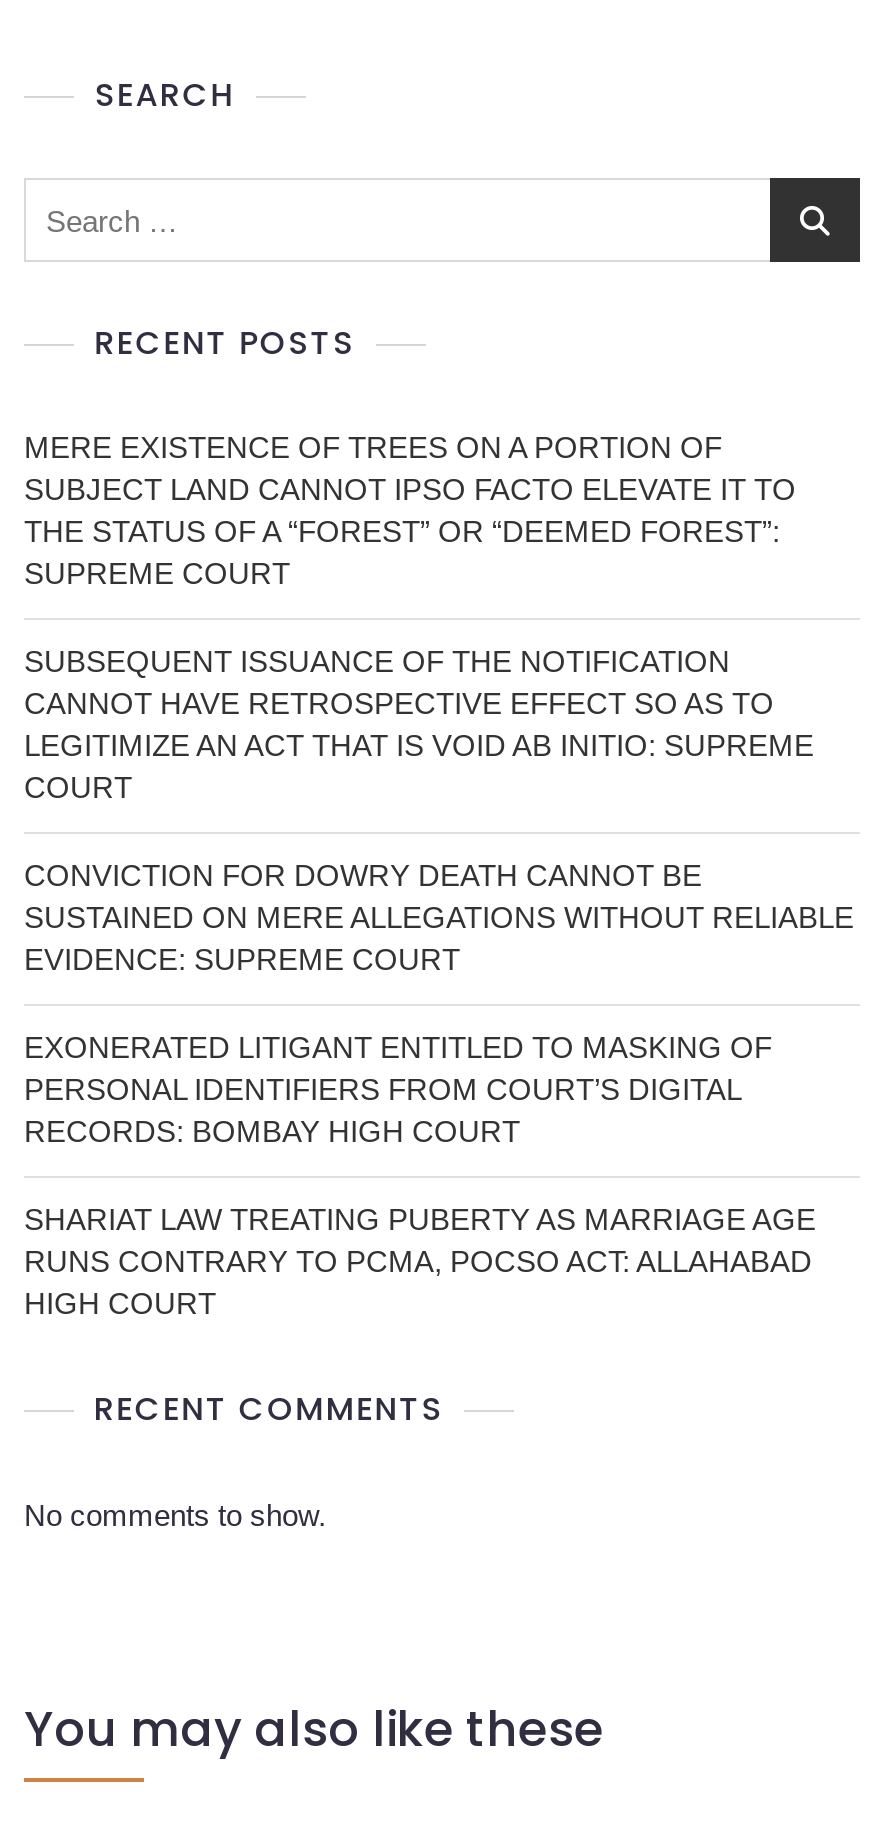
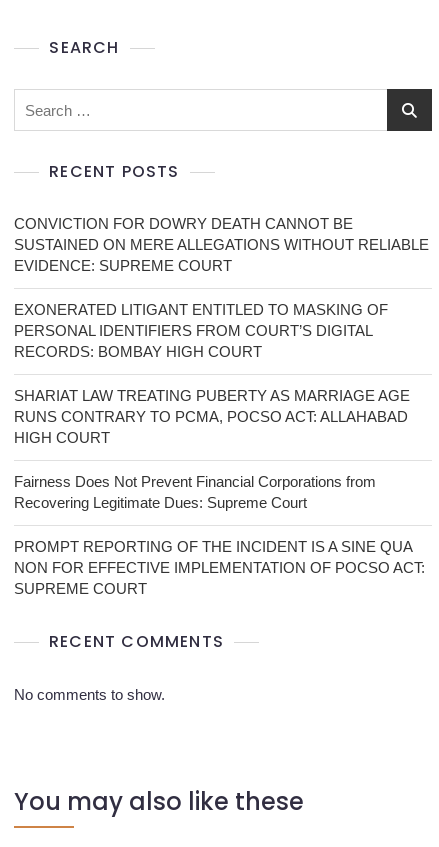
- MERE EXISTENCE OF TREES ON A PORTION OF
- SUBJECT LAND CANNOT IPSO FACTO ELEVATE IT TO
- THE STATUS OF A “FOREST” OR “DEEMED FOREST”:
- SUBSEQUENT ISSUANCE OF THE NOTIFICATION
- CANNOT HAVE RETROSPECTIVE EFFECT SO AS TO
- LEGITIMIZE AN ACT THAT IS VOID AB INITIO: SUPREME
- COURT

moved down: SUPREME COURT

moved up: CONVICTION FOR DOWRY DEATH CANNOT BE | SUSTAINED ON MERE ALLEGATIONS WITHOUT RELIABLE | EVIDENCE: SUPREME COURT | ... | RUNS CONTRARY TO PCMA, POCSO ACT: ALLAHABAD | HIGH COURT

+ Fairness Does Not Prevent Financial Corporations from
+ Recovering Legitimate Dues: Supreme Court
+ PROMPT REPORTING OF THE INCIDENT IS A SINE QUA
+ NON FOR EFFECTIVE IMPLEMENTATION OF POCSO ACT:
